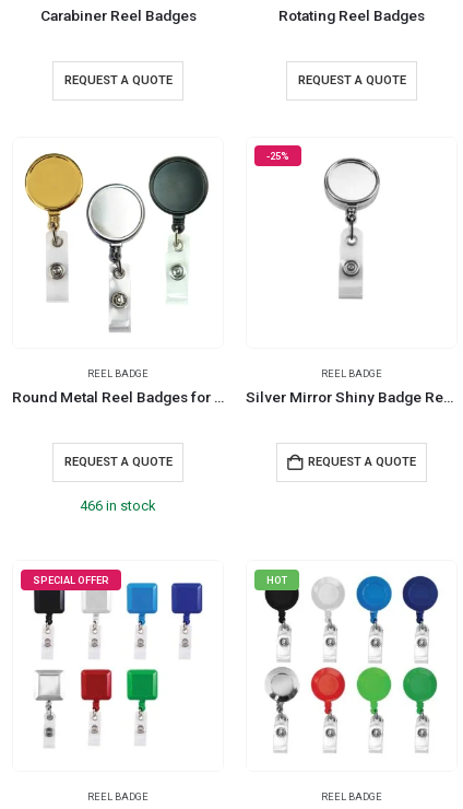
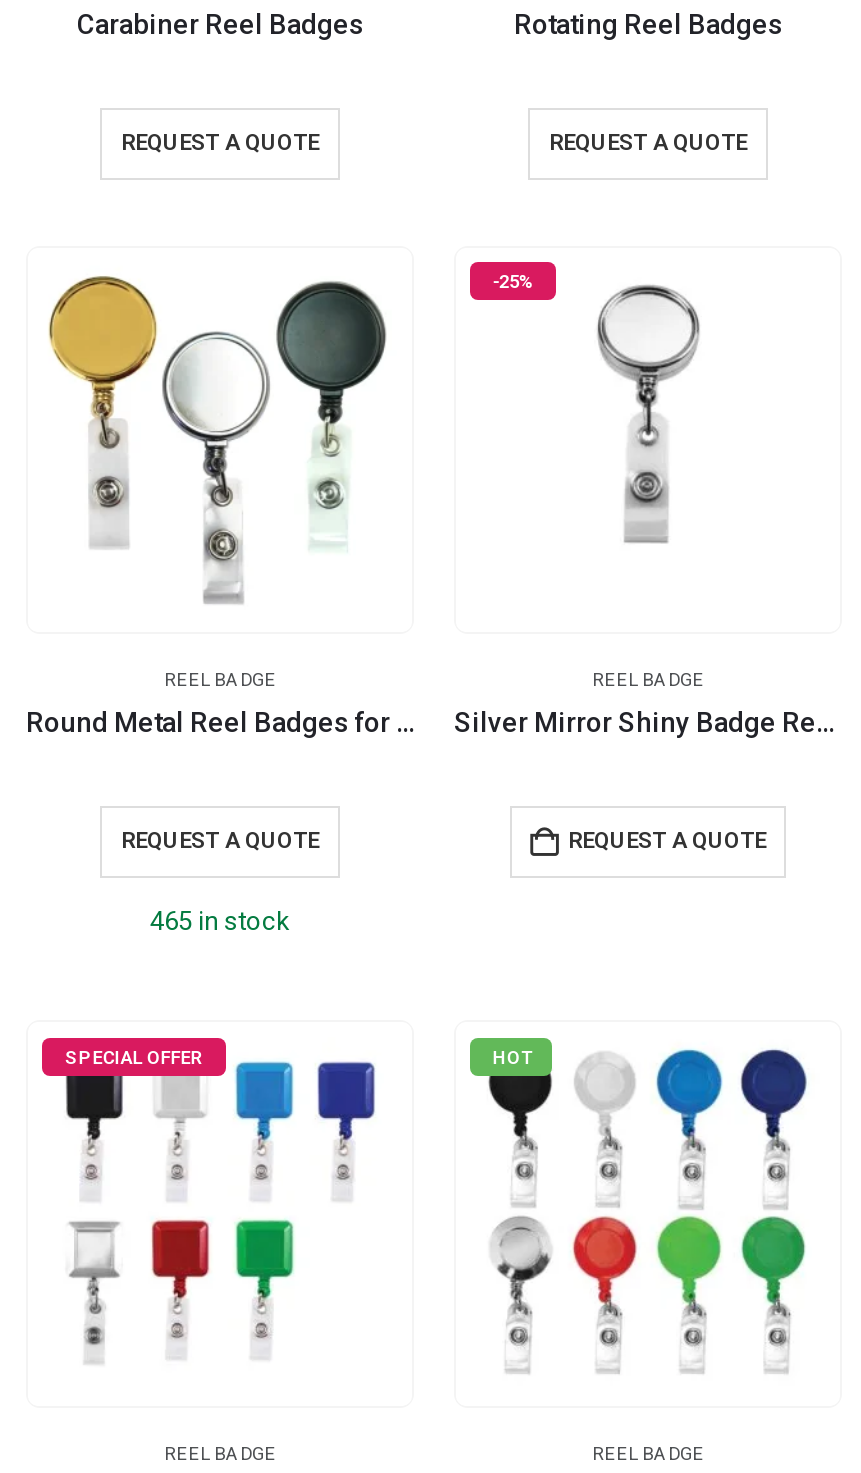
- 466 in stock
+ 465 in stock
